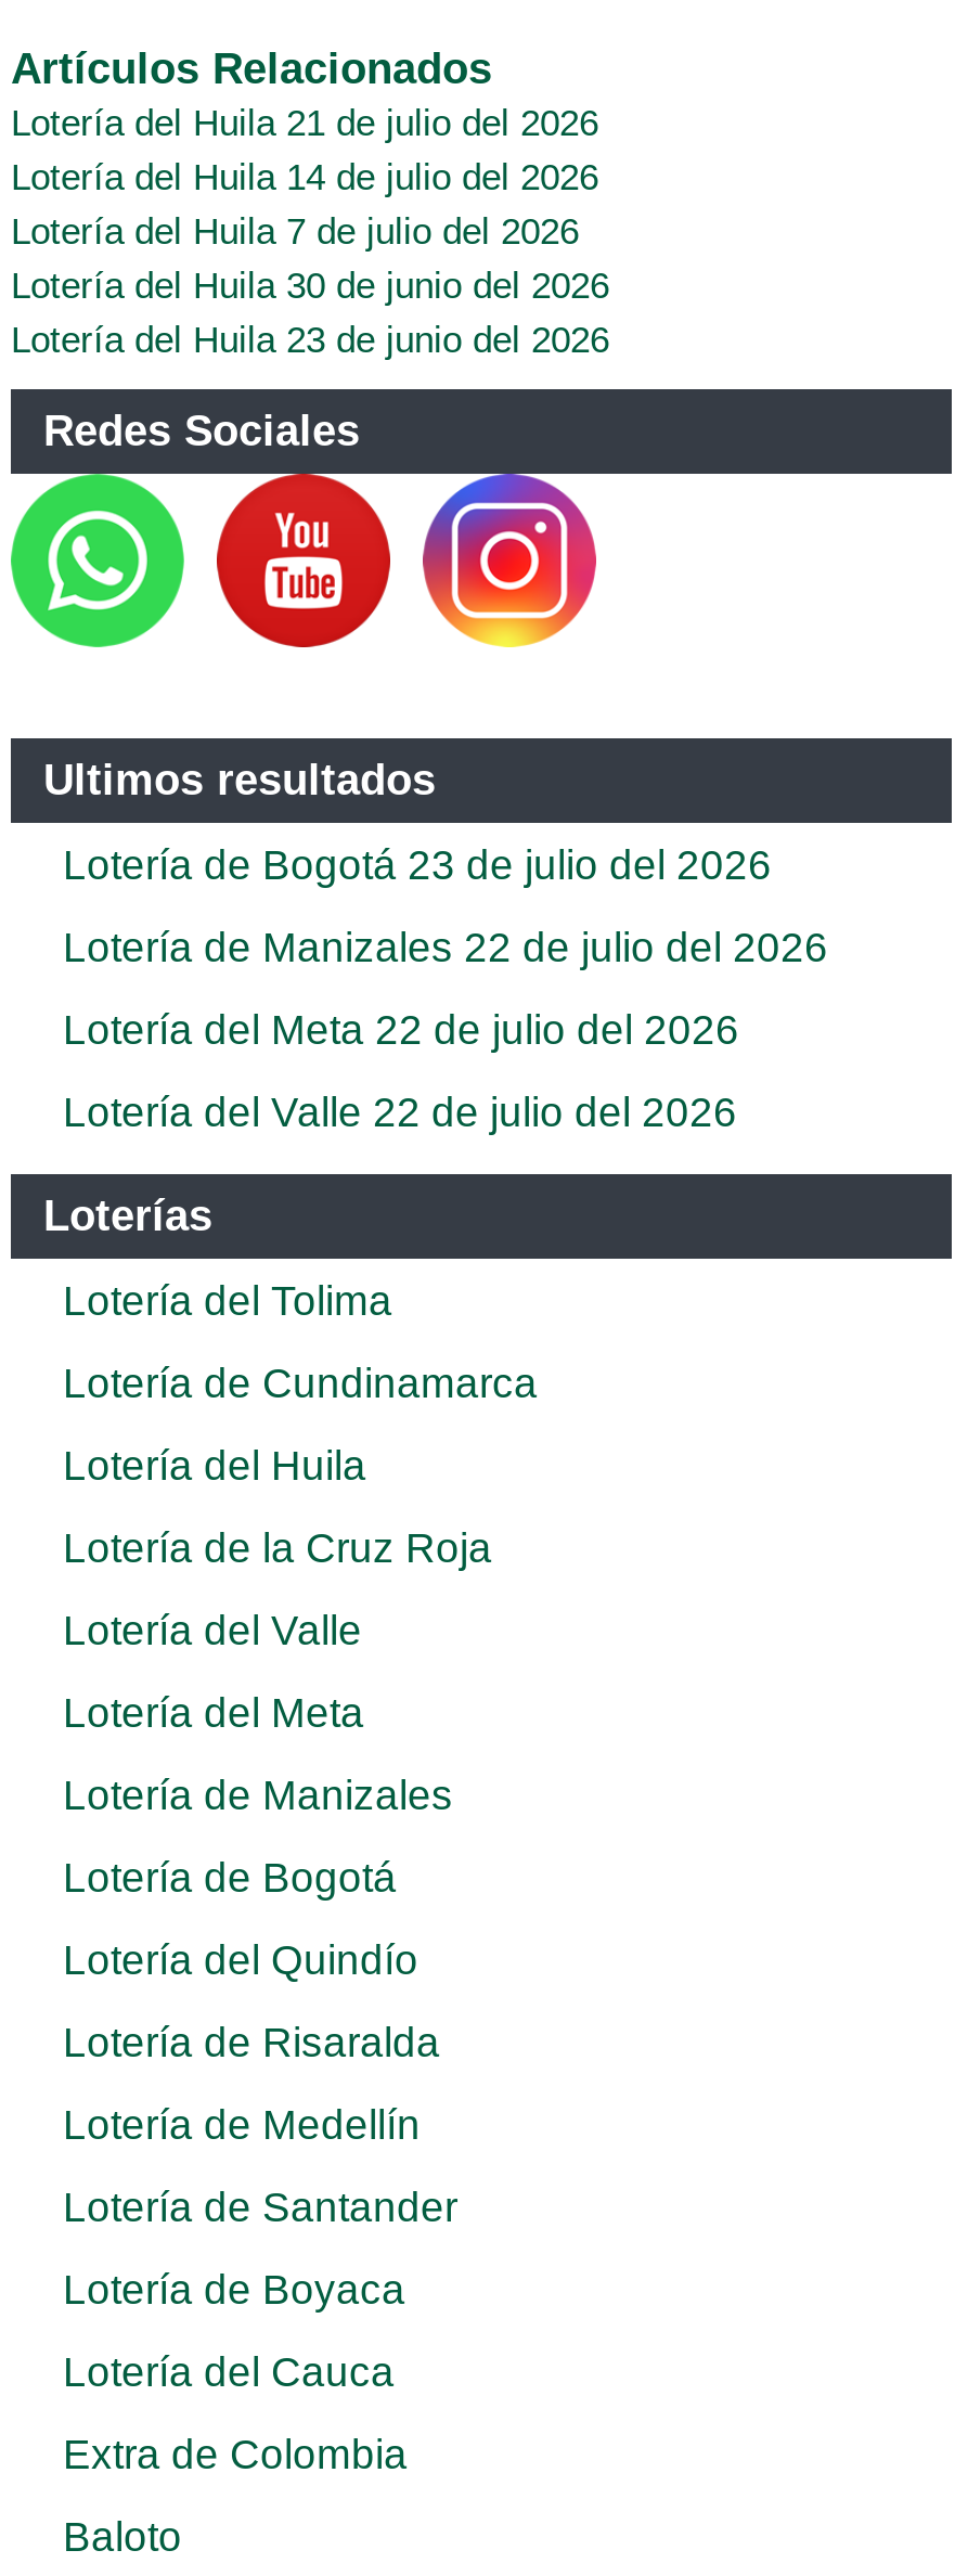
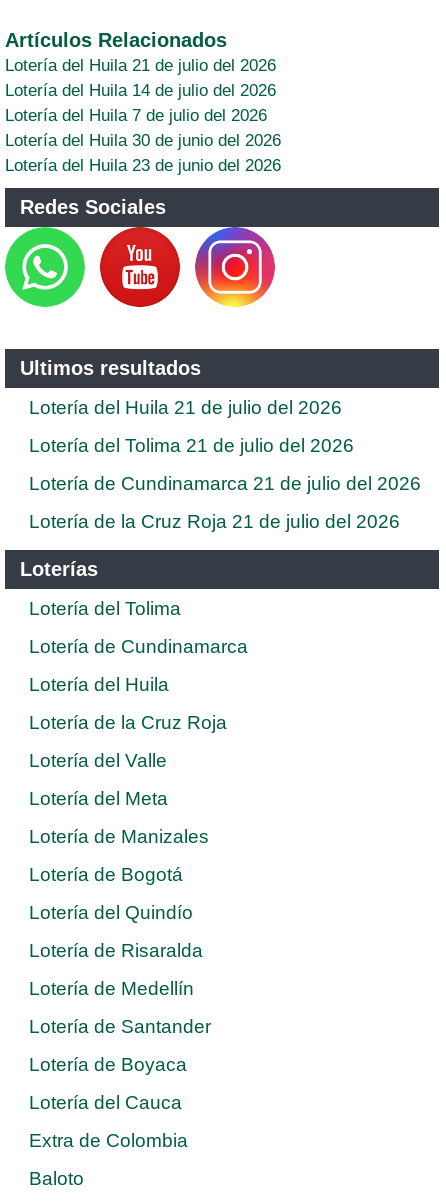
- Lotería de Bogotá 23 de julio del 2026
+ Lotería del Huila 21 de julio del 2026

- Lotería de Manizales 22 de julio del 2026
+ Lotería del Tolima 21 de julio del 2026

- Lotería del Meta 22 de julio del 2026
+ Lotería de Cundinamarca 21 de julio del 2026

- Lotería del Valle 22 de julio del 2026
+ Lotería de la Cruz Roja 21 de julio del 2026
